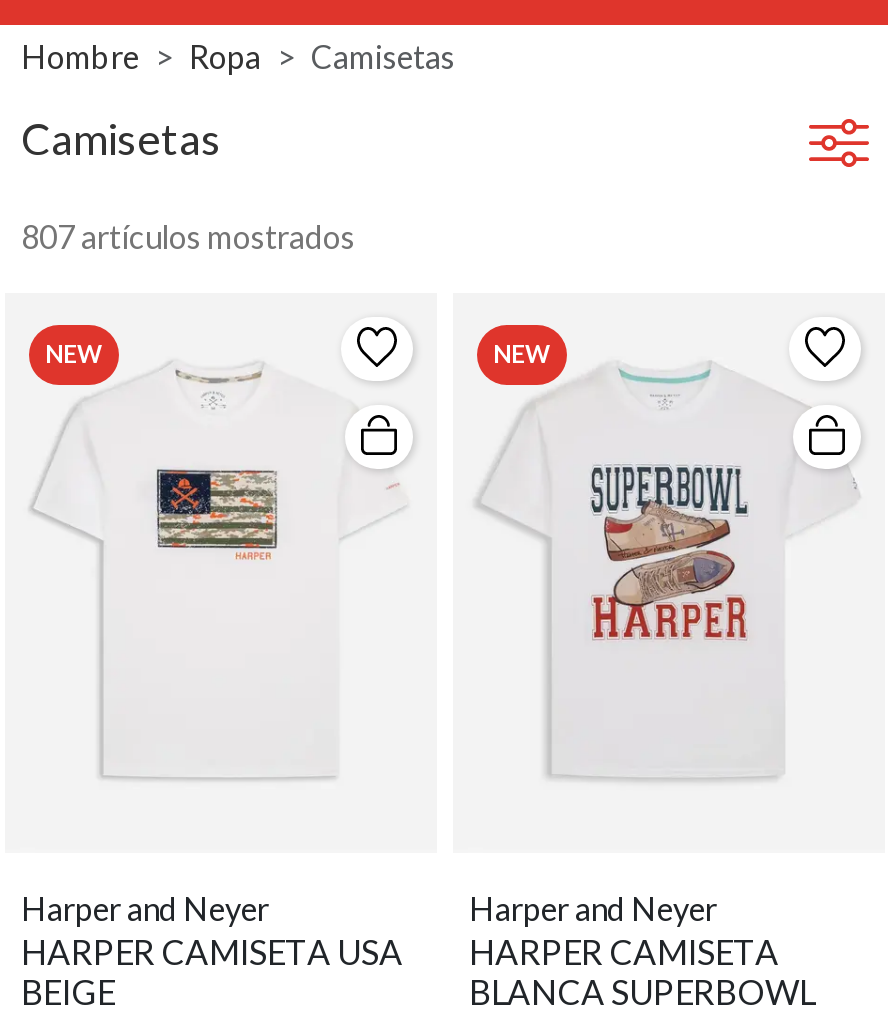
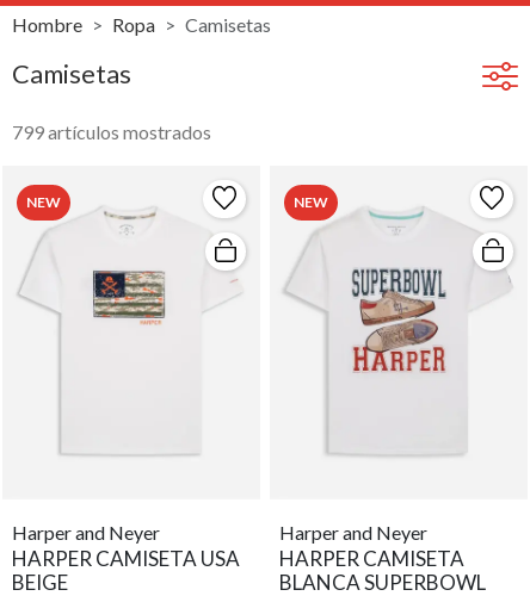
- 807 artículos mostrados
+ 799 artículos mostrados
